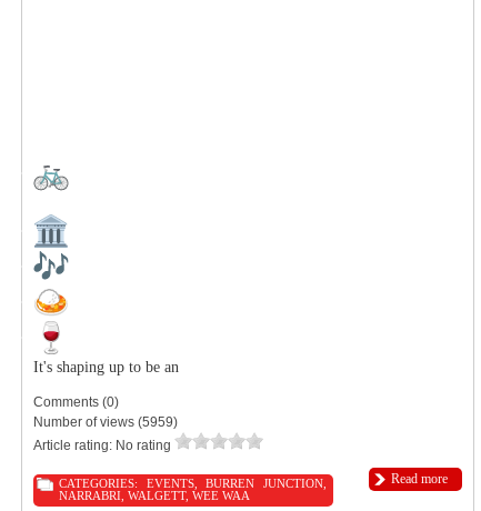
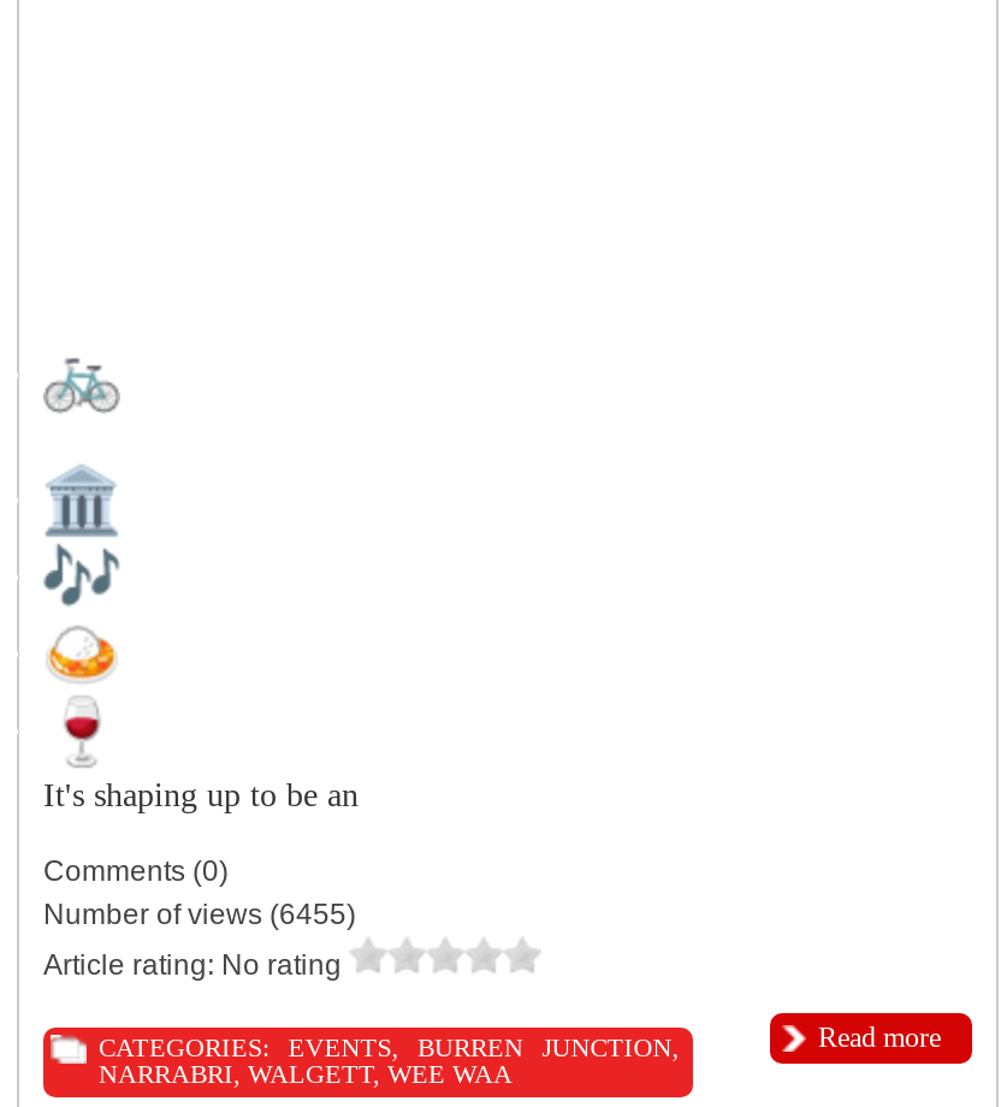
- Number of views (5959)
+ Number of views (6455)
